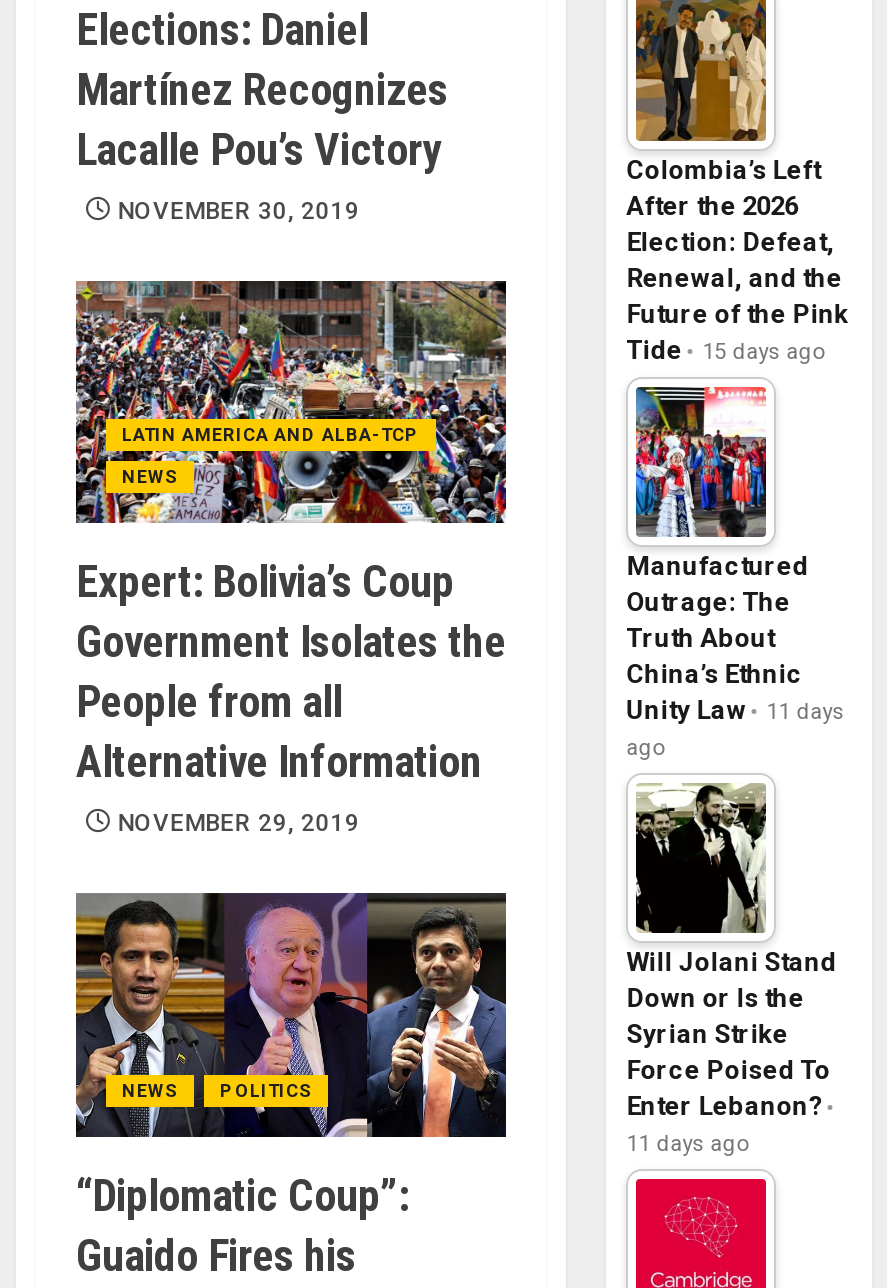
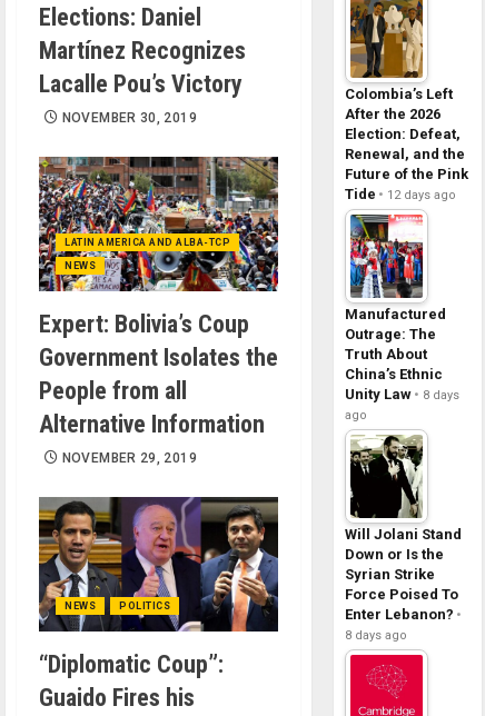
- Tide 15 days ago
+ Tide 12 days ago

- Unity Law 11 days
+ Unity Law 8 days

- 11 days ago
+ 8 days ago
